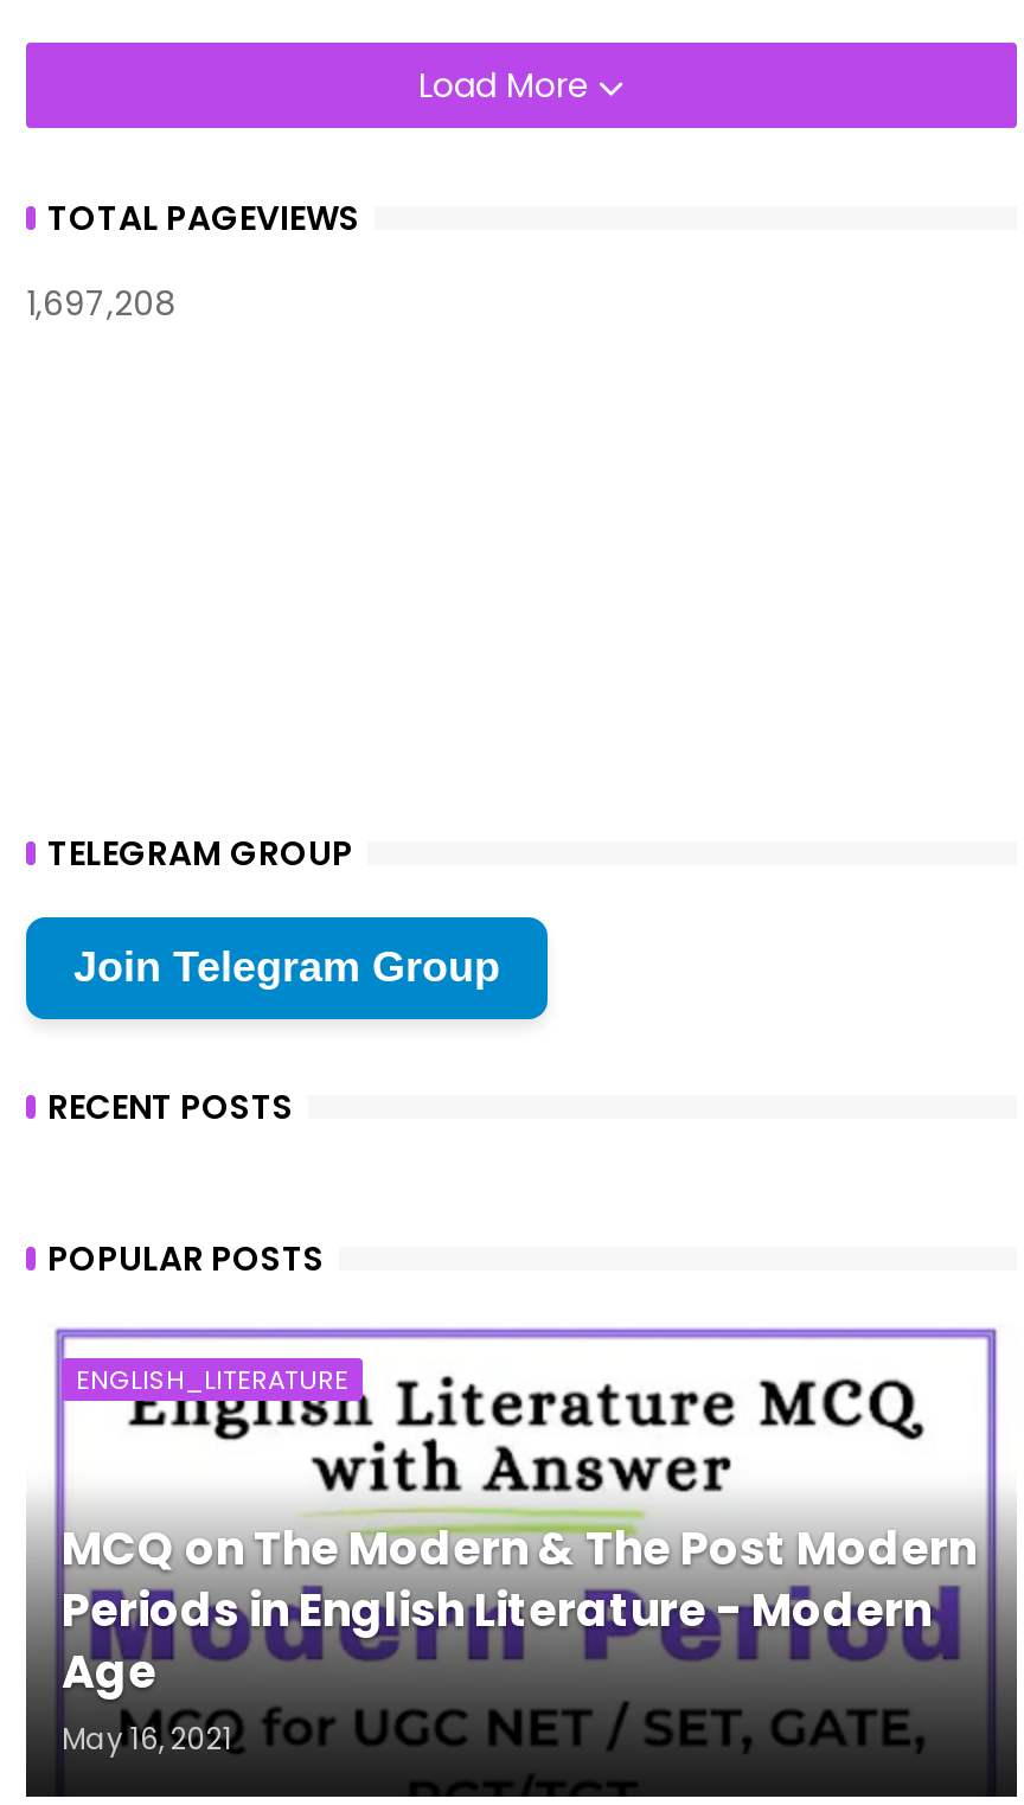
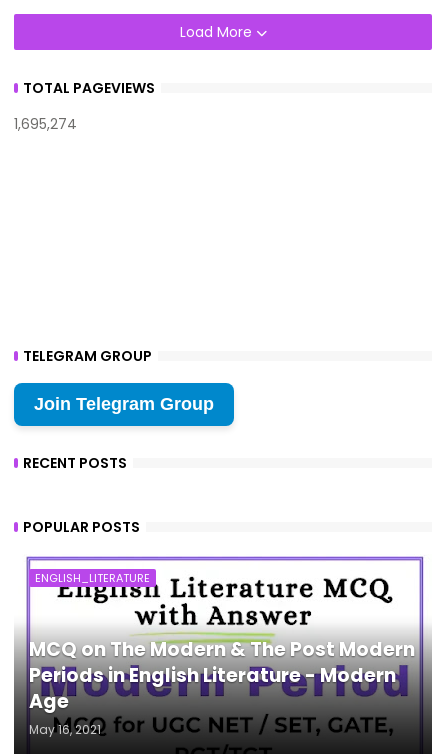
- 1,697,208
+ 1,695,274
